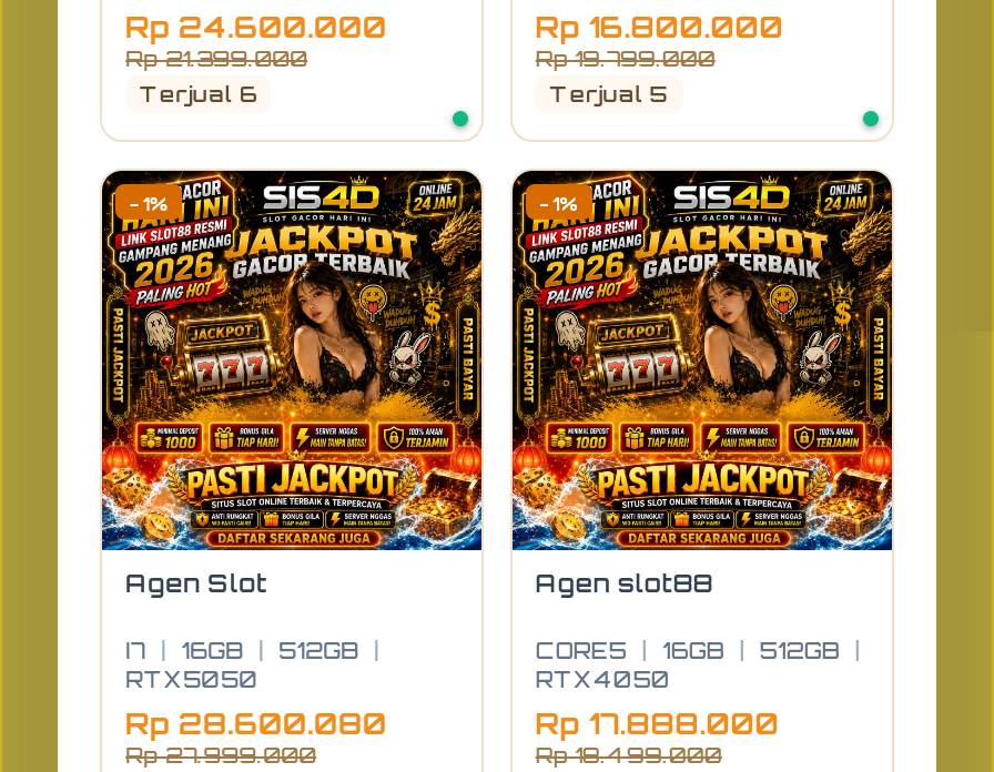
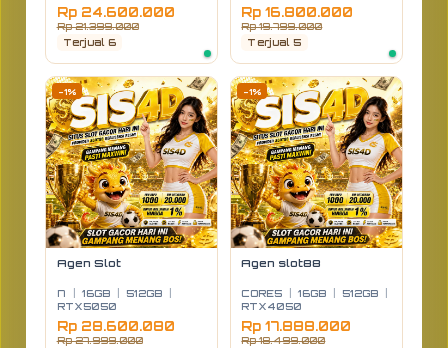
- [image]
+ [image]

- [image]
+ [image]
